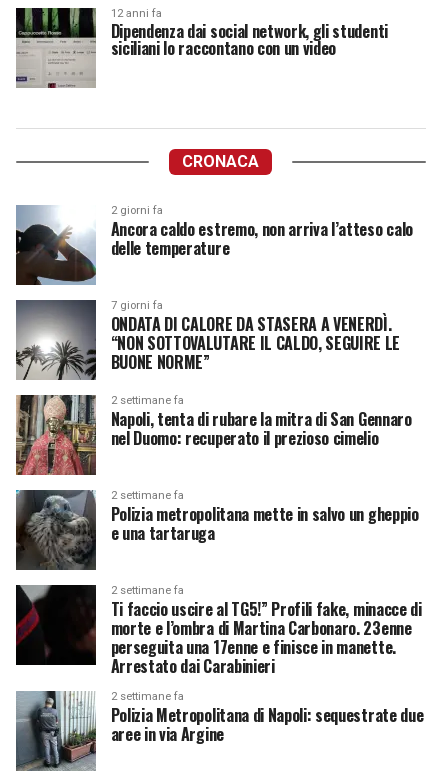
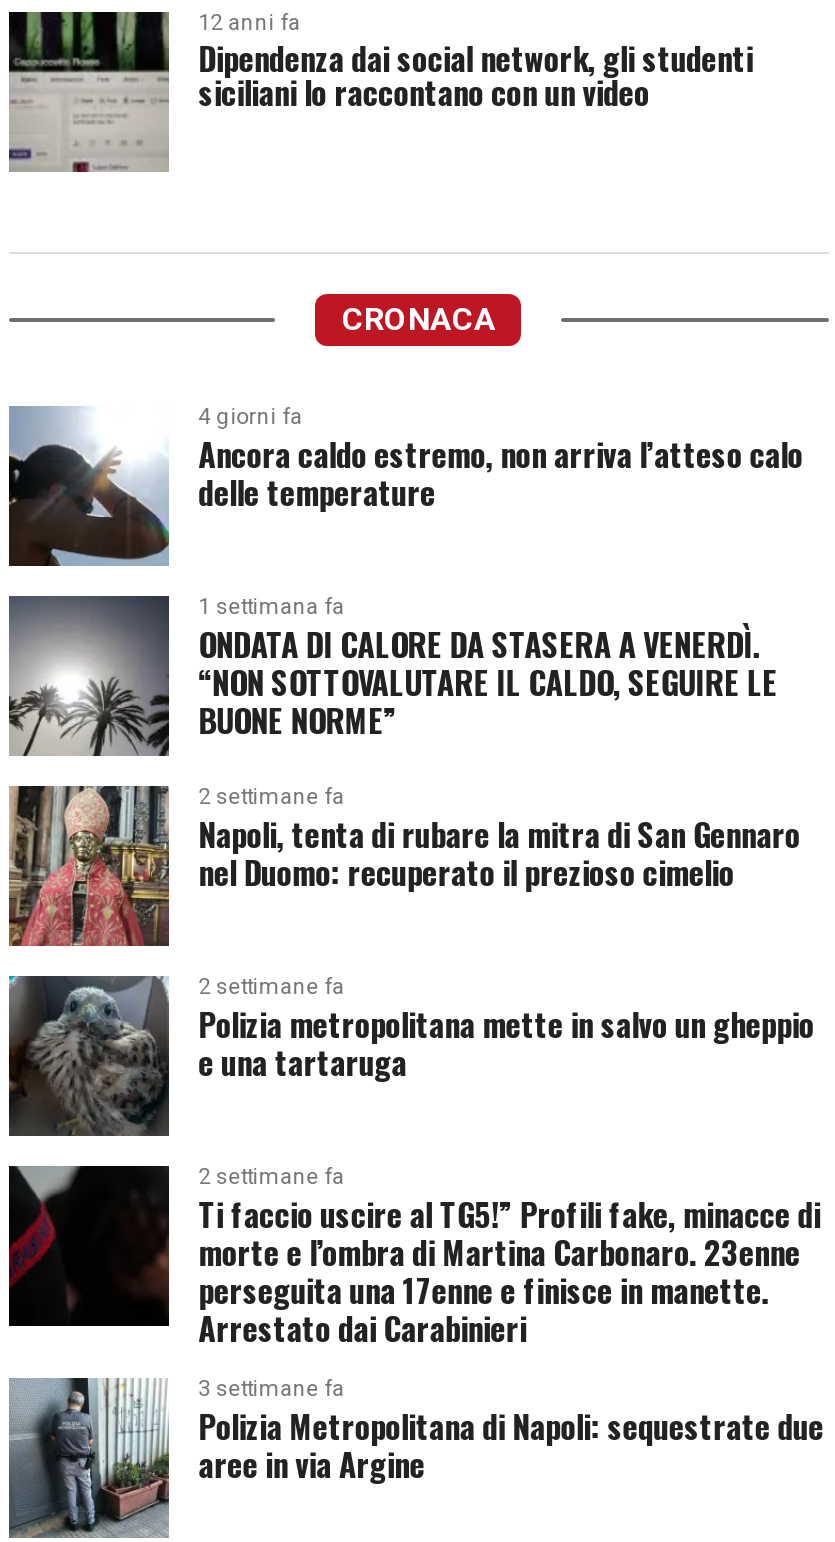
- 2 giorni fa
+ 4 giorni fa

- 7 giorni fa
+ 1 settimana fa

- 2 settimane fa
+ 3 settimane fa
